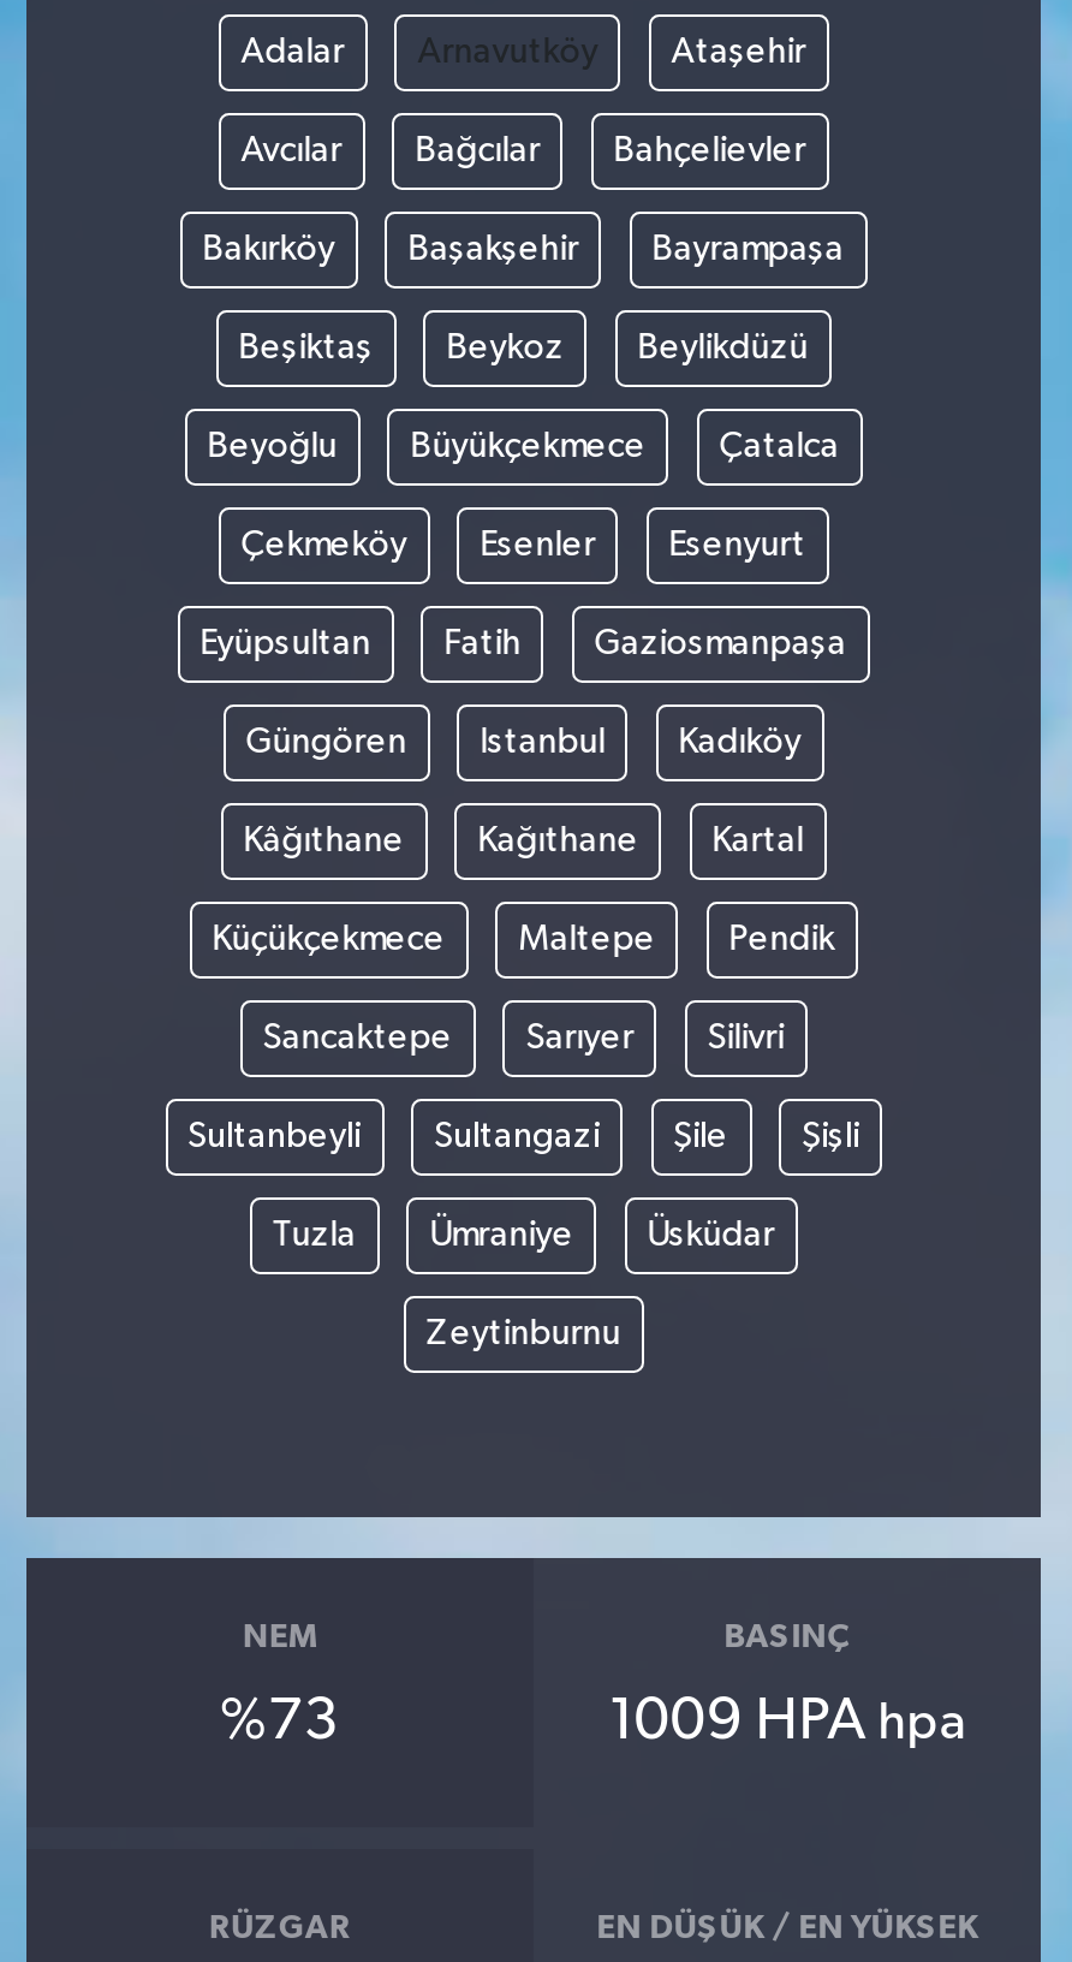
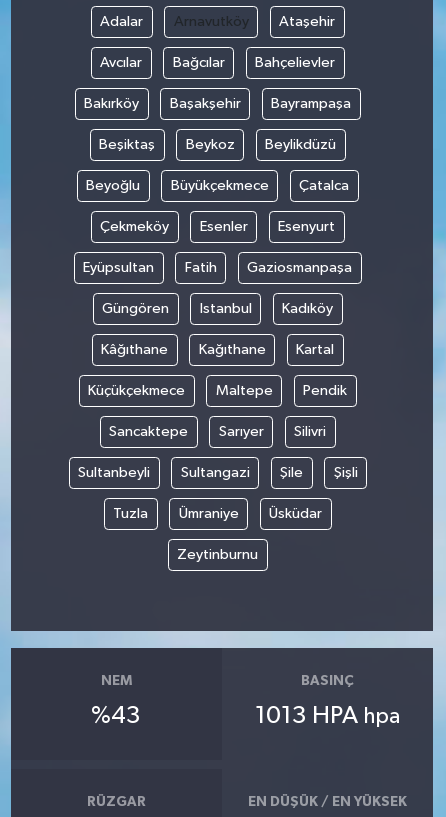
- %73
+ %43

- 1009 HPA hpa
+ 1013 HPA hpa
